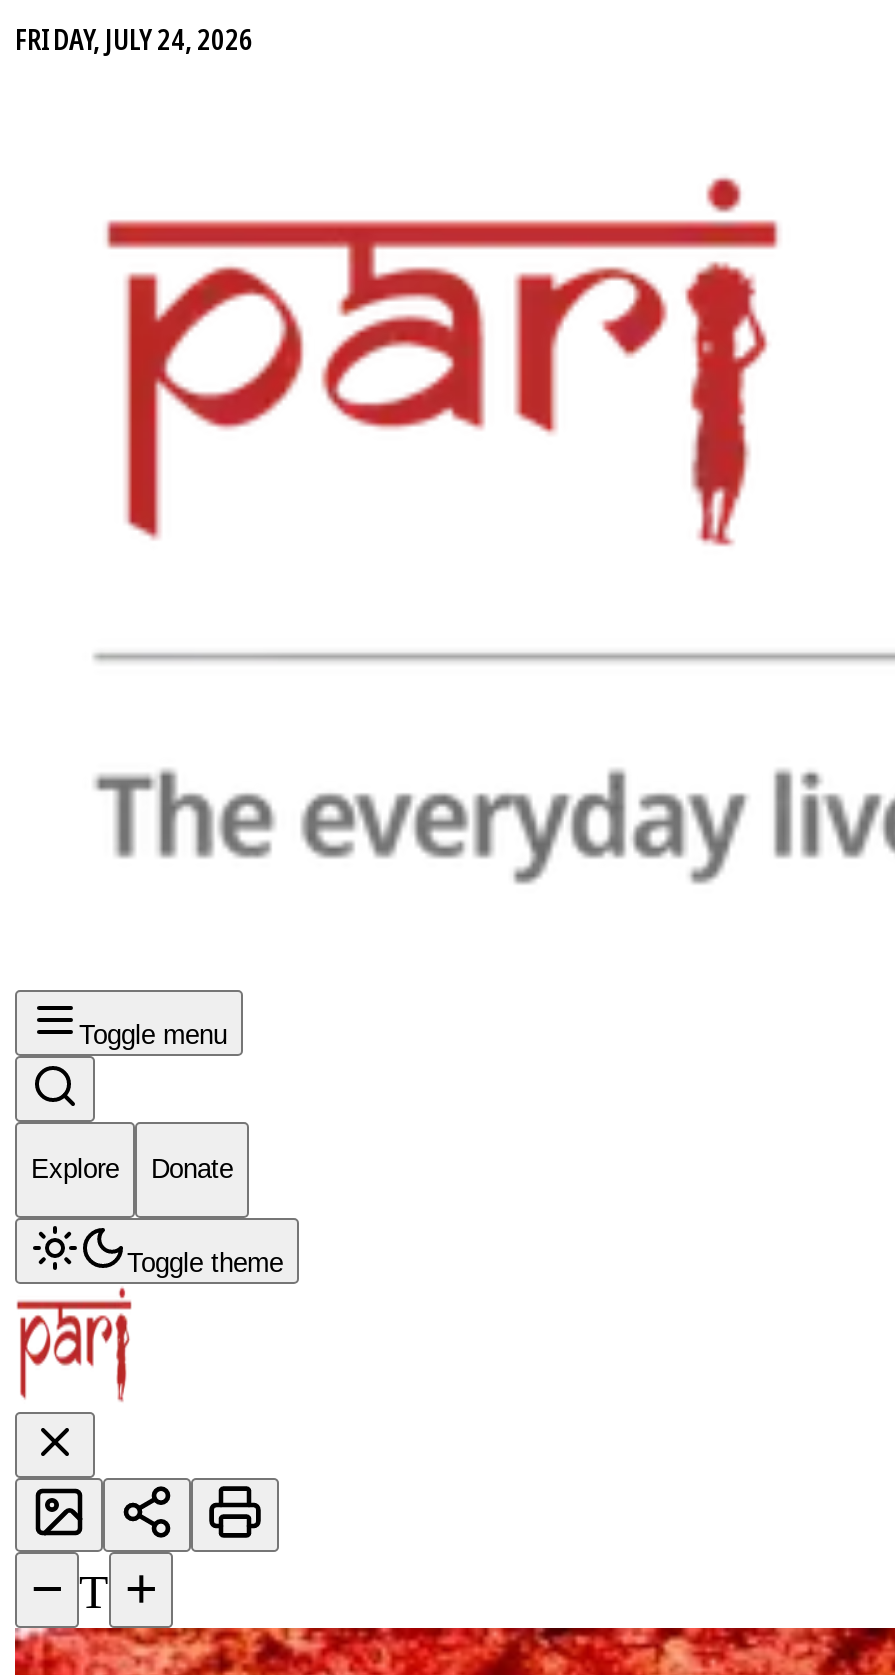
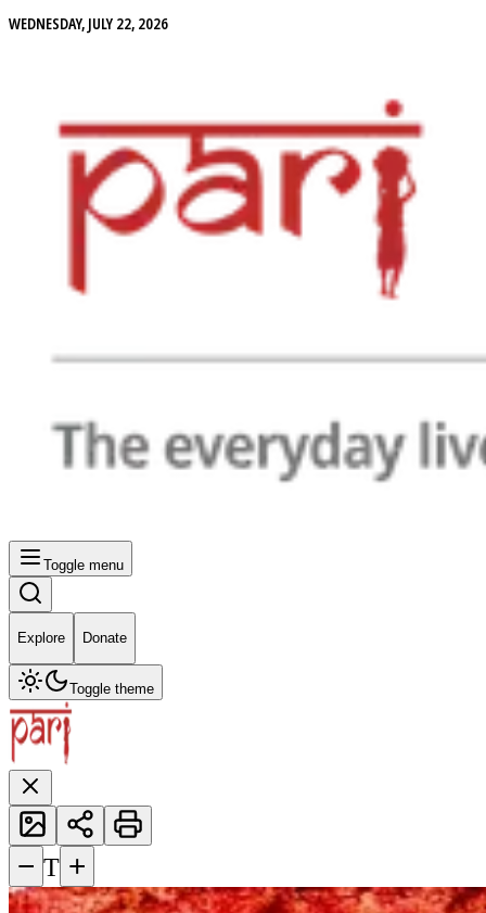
- FRIDAY, JULY 24, 2026
+ WEDNESDAY, JULY 22, 2026
